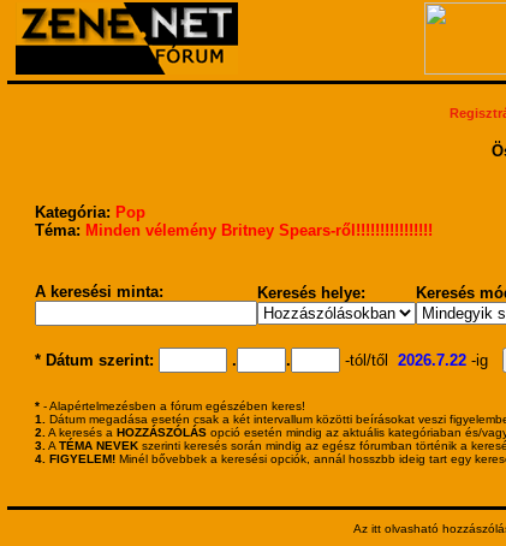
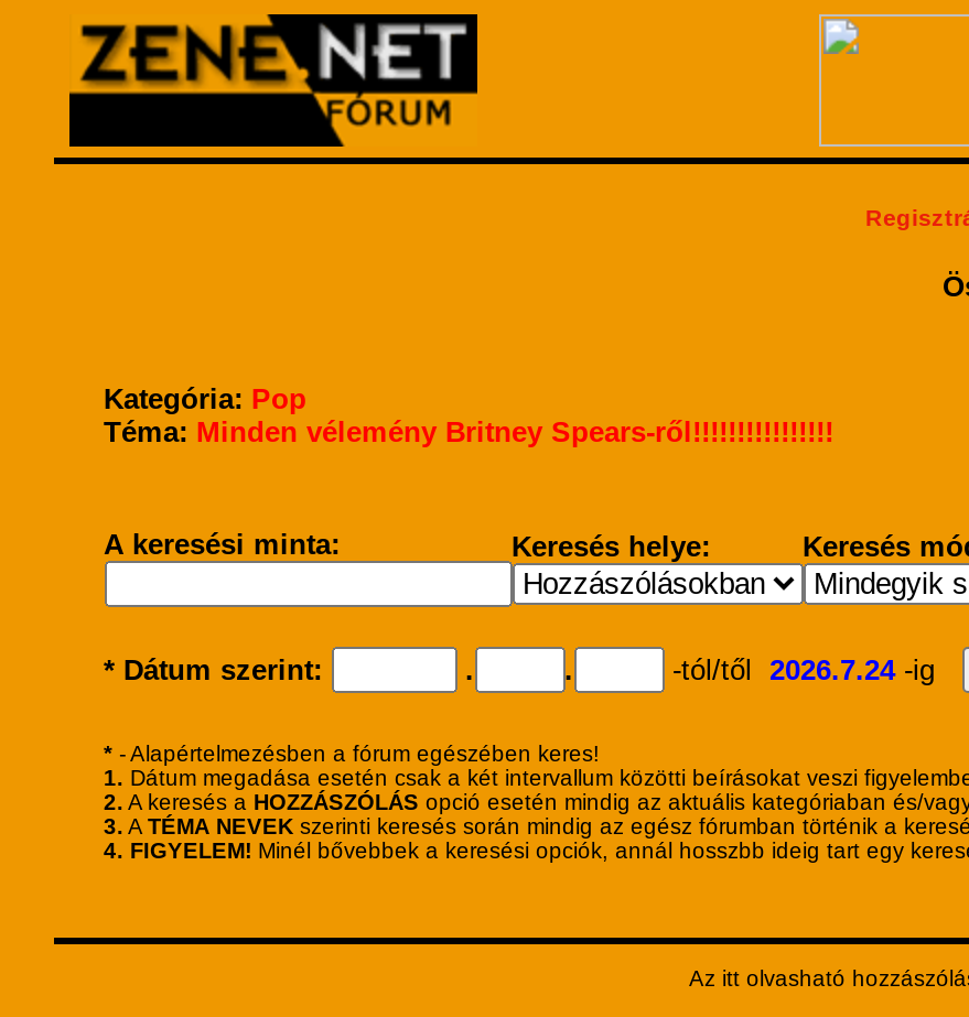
- -tól/től 2026.7.22 -ig
+ -tól/től 2026.7.24 -ig
